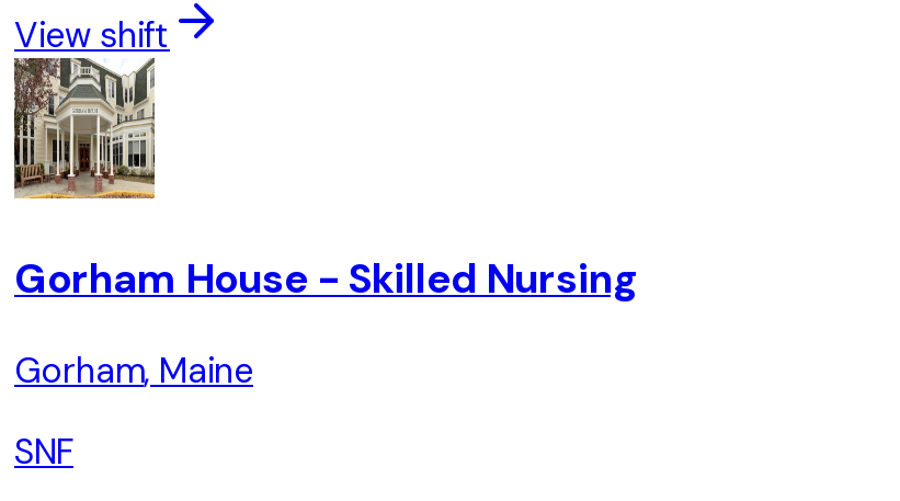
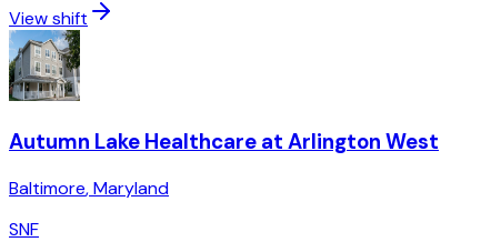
- [image]
- Gorham House - Skilled Nursing
+ [image]
+ Autumn Lake Healthcare at Arlington West

- Gorham, Maine
+ Baltimore, Maryland
